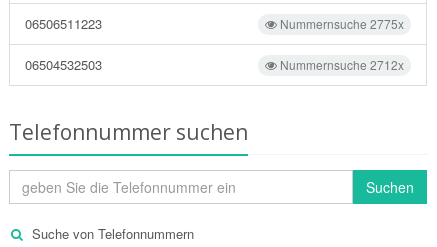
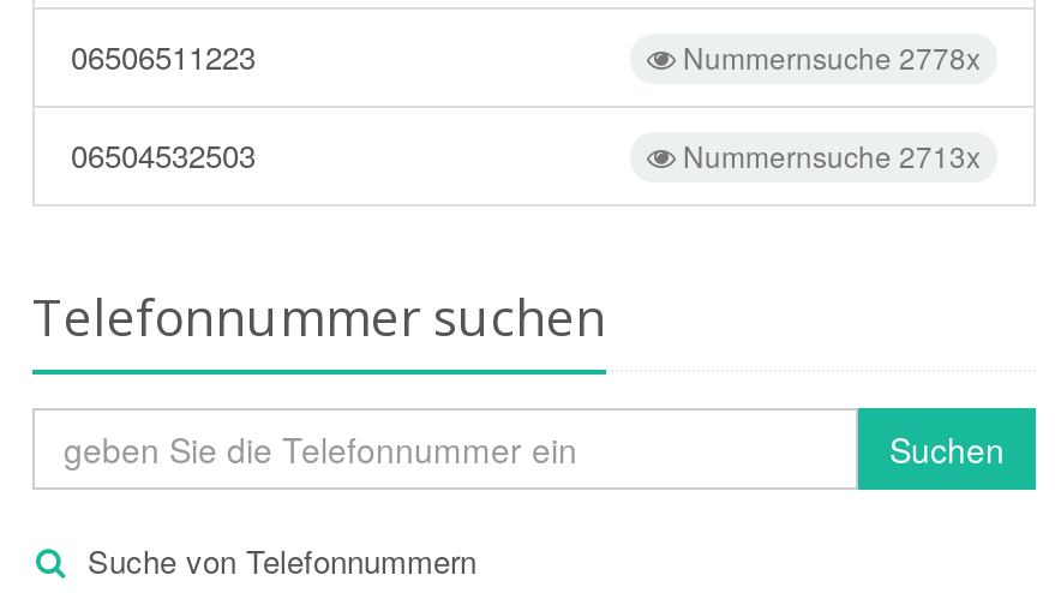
- Nummernsuche 2775x
+ Nummernsuche 2778x

- Nummernsuche 2712x
+ Nummernsuche 2713x
